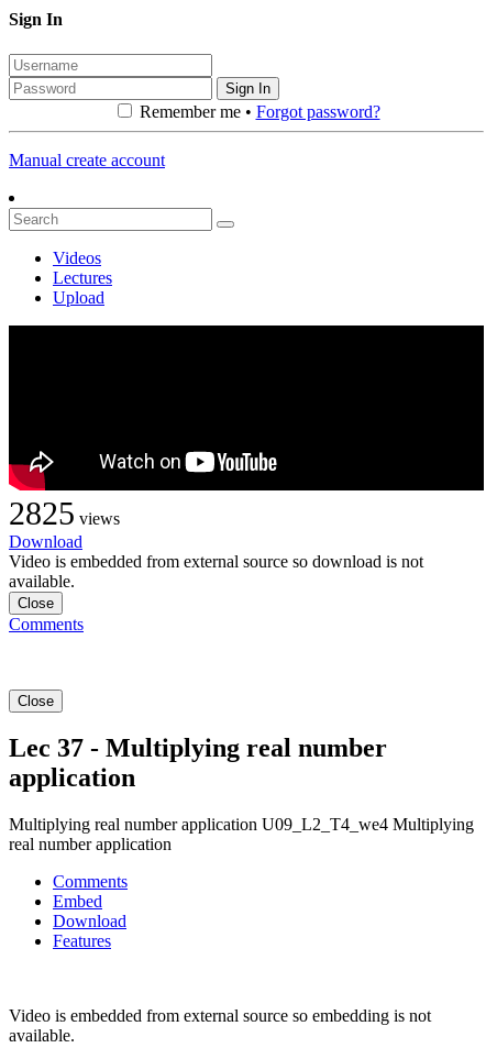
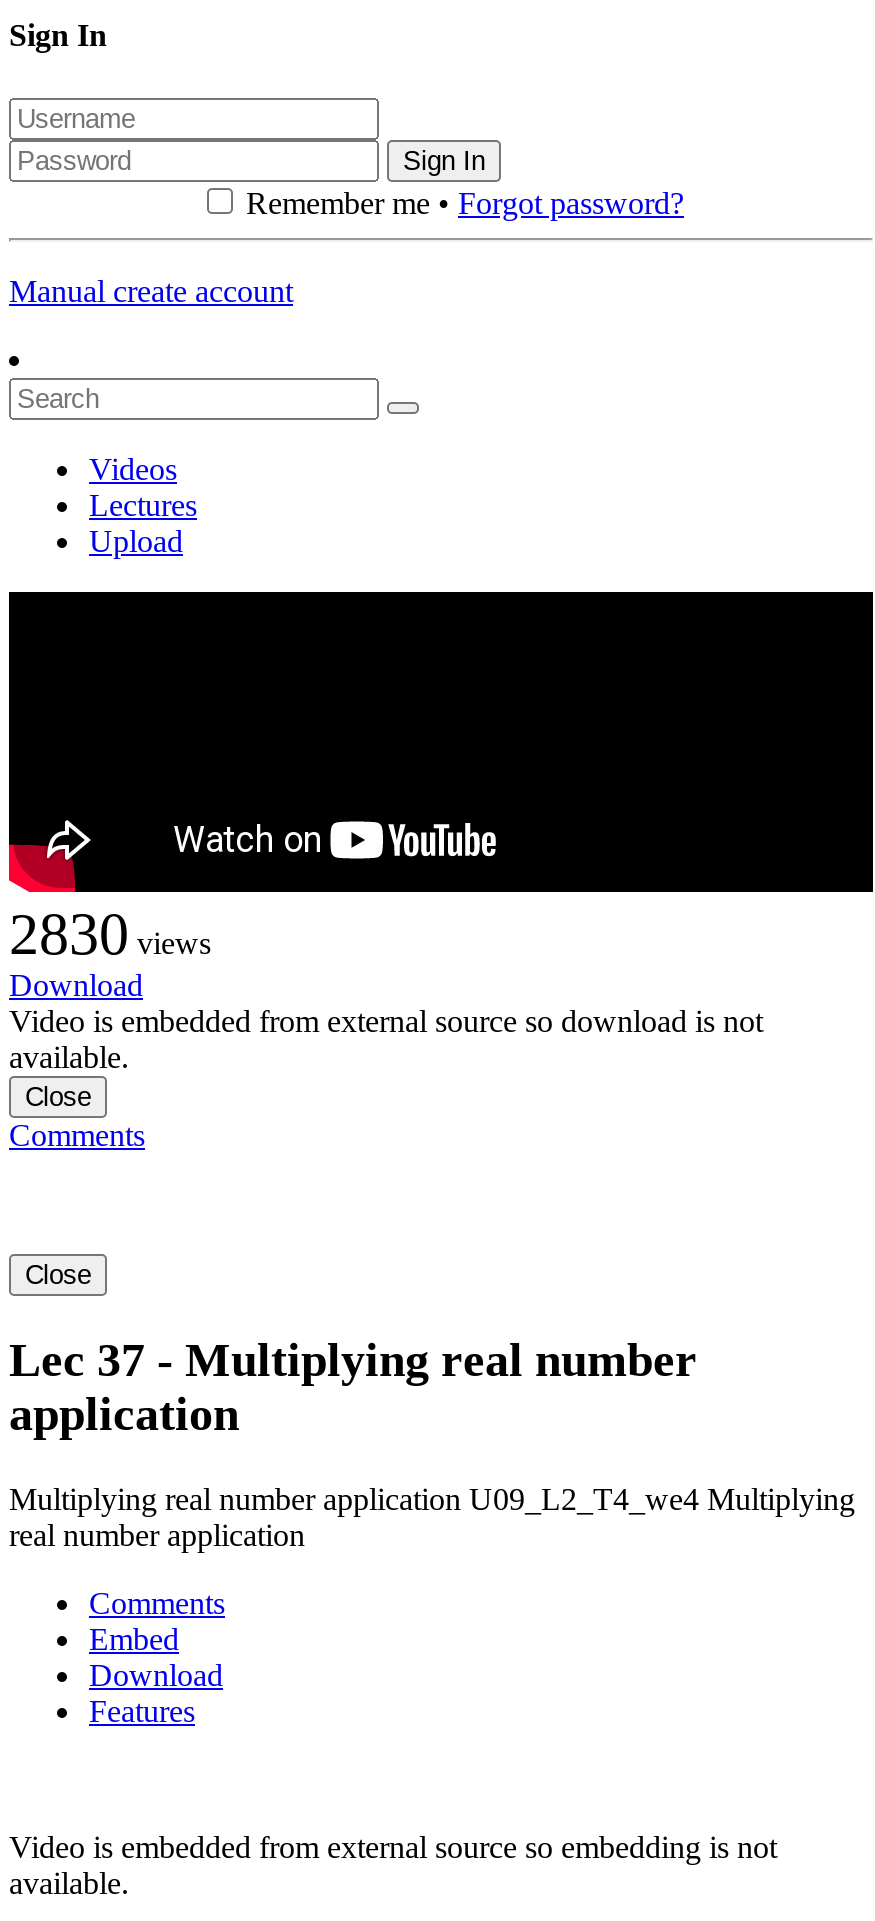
- 2825views
+ 2830views
